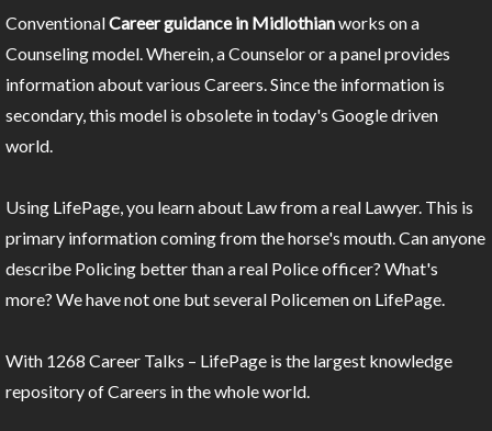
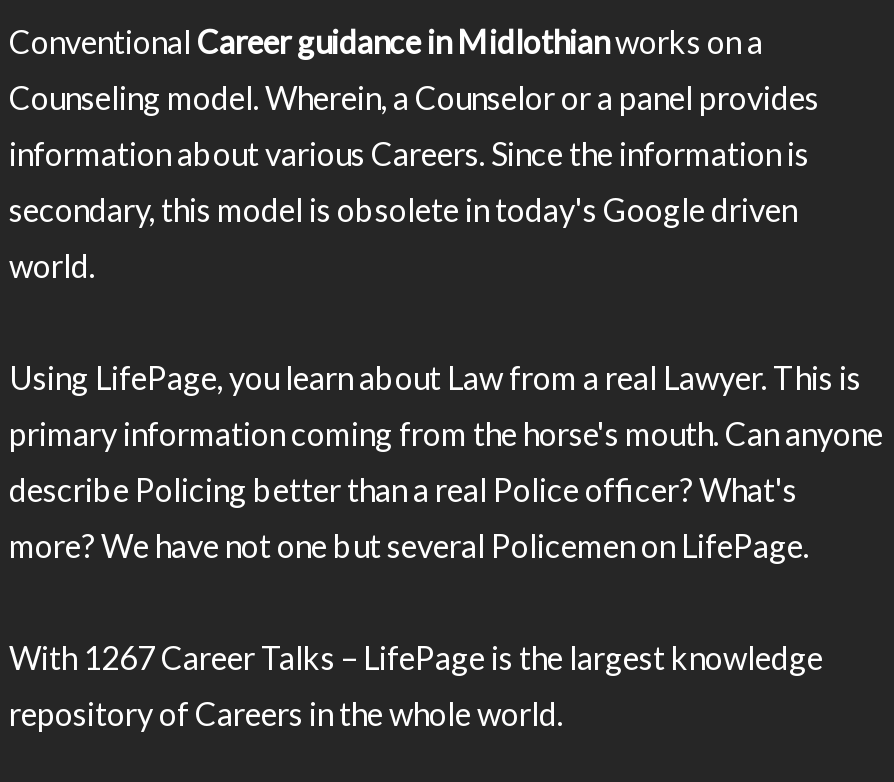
- With 1268 Career Talks – LifePage is the largest knowledge
+ With 1267 Career Talks – LifePage is the largest knowledge
